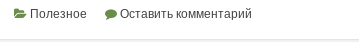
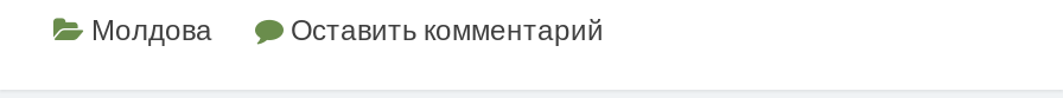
- Полезное
+ Молдова
